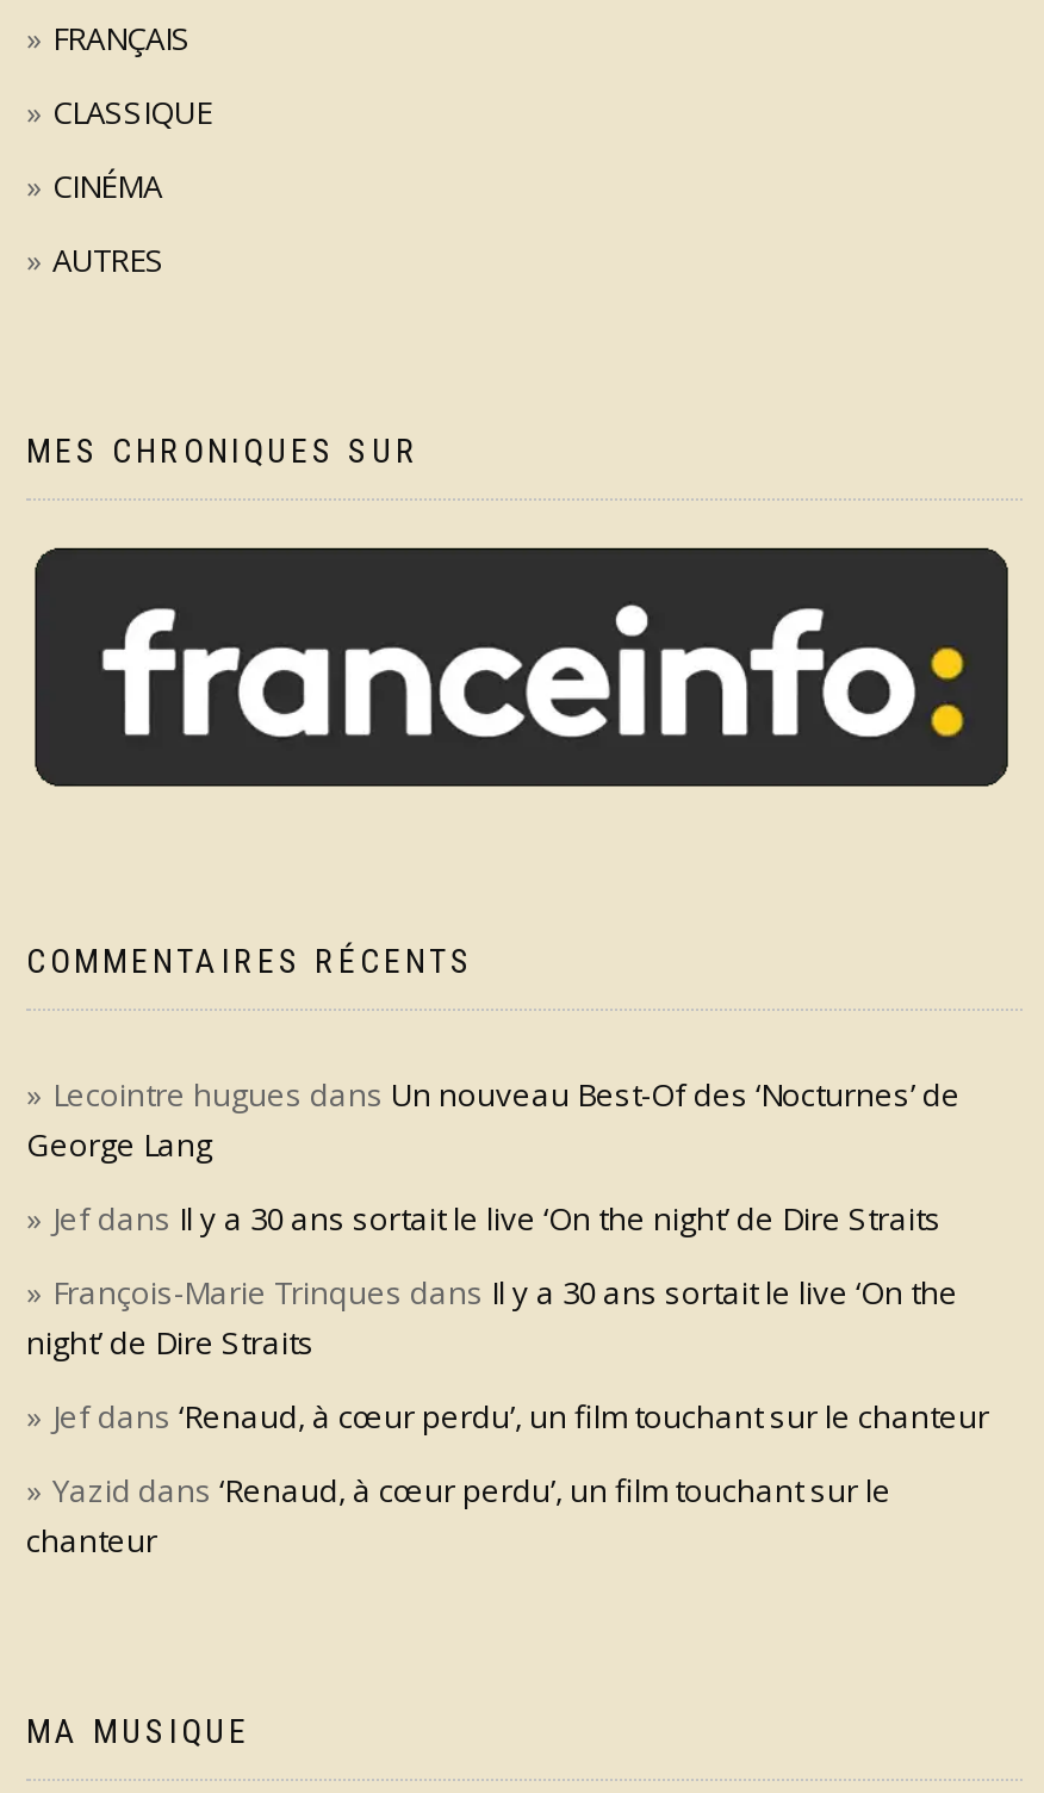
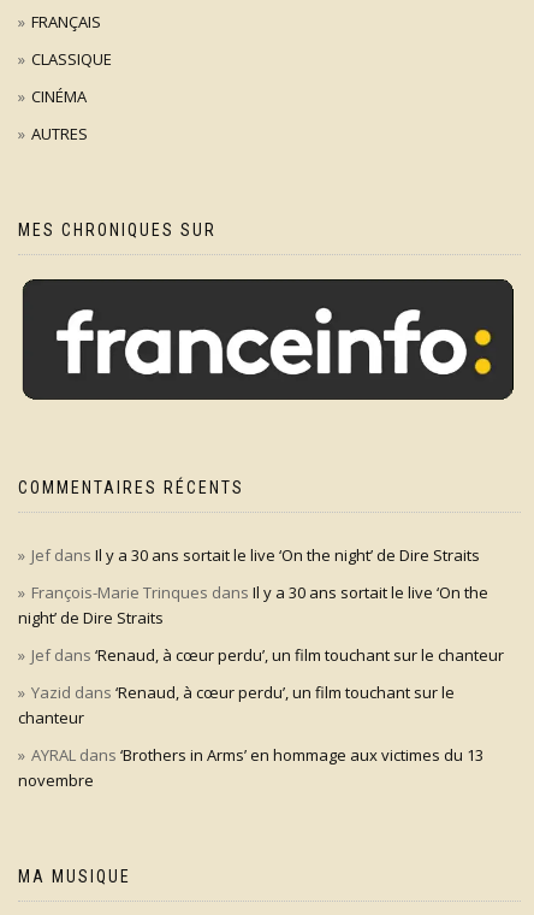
- Lecointre hugues dans Un nouveau Best-Of des ‘Nocturnes’ de
- George Lang

moved up: Jef dans Il y a 30 ans sortait le live ‘On the night’ de Dire Straits | François-Marie Trinques dans Il y a 30 ans sortait le live ‘On the | night’ de Dire Straits | Jef dans ‘Renaud, à cœur perdu’, un film touchant sur le chanteur | Yazid dans ‘Renaud, à cœur perdu’, un film touchant sur le | chanteur

+ AYRAL dans ‘Brothers in Arms’ en hommage aux victimes du 13
+ novembre
